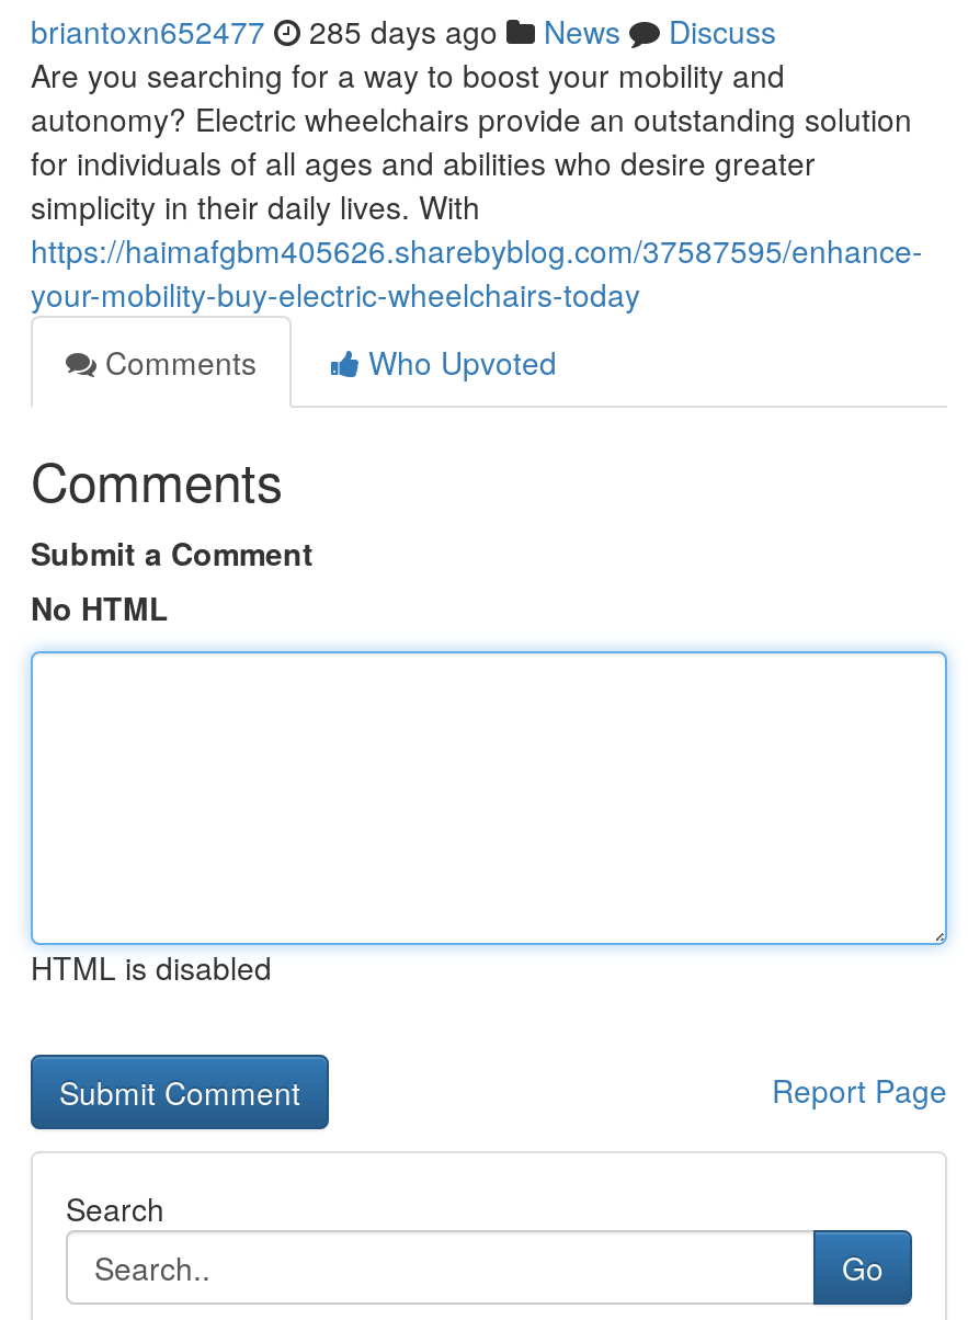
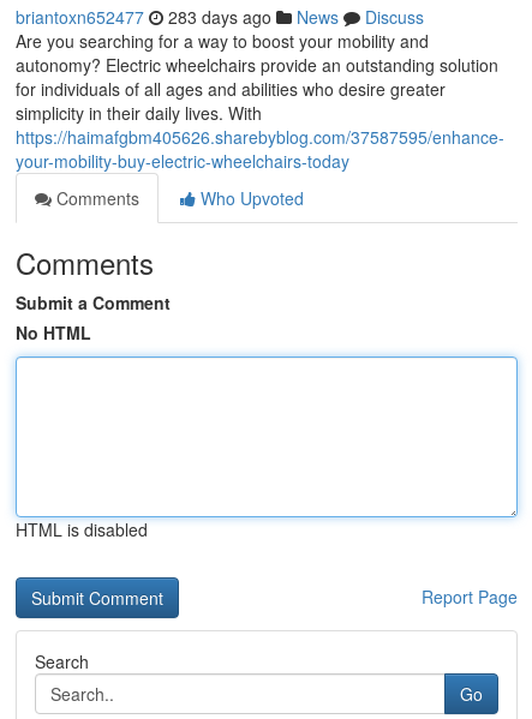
- briantoxn652477 285 days ago News Discuss
+ briantoxn652477 283 days ago News Discuss
